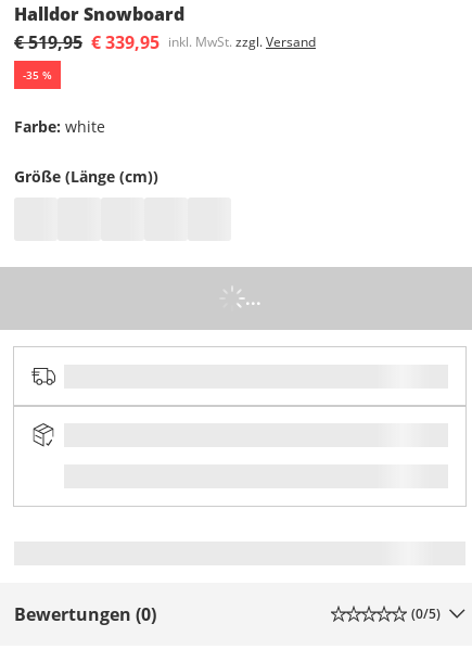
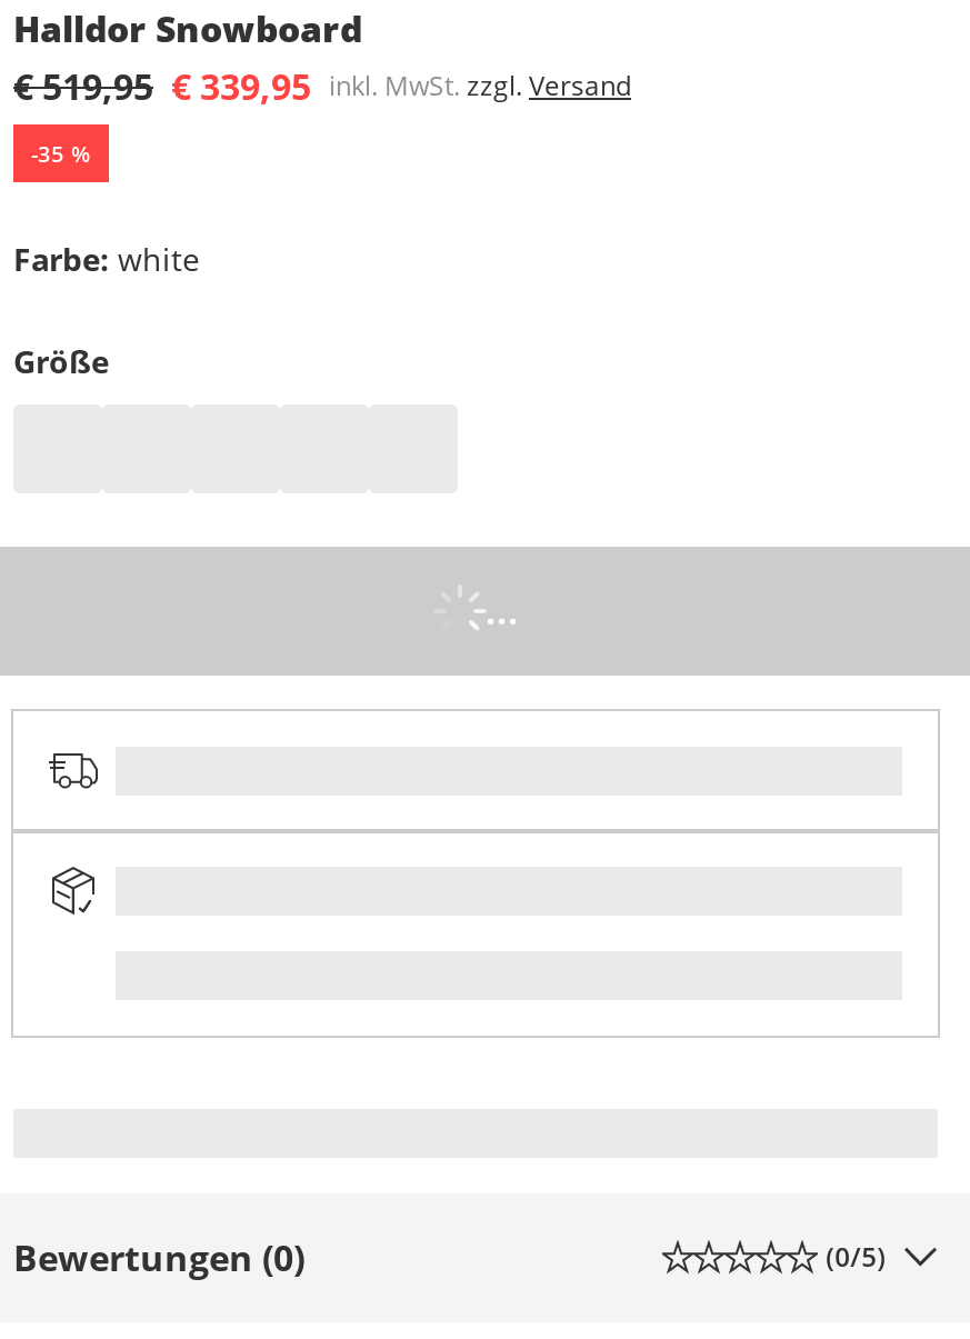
- Größe (Länge (cm))
+ Größe
